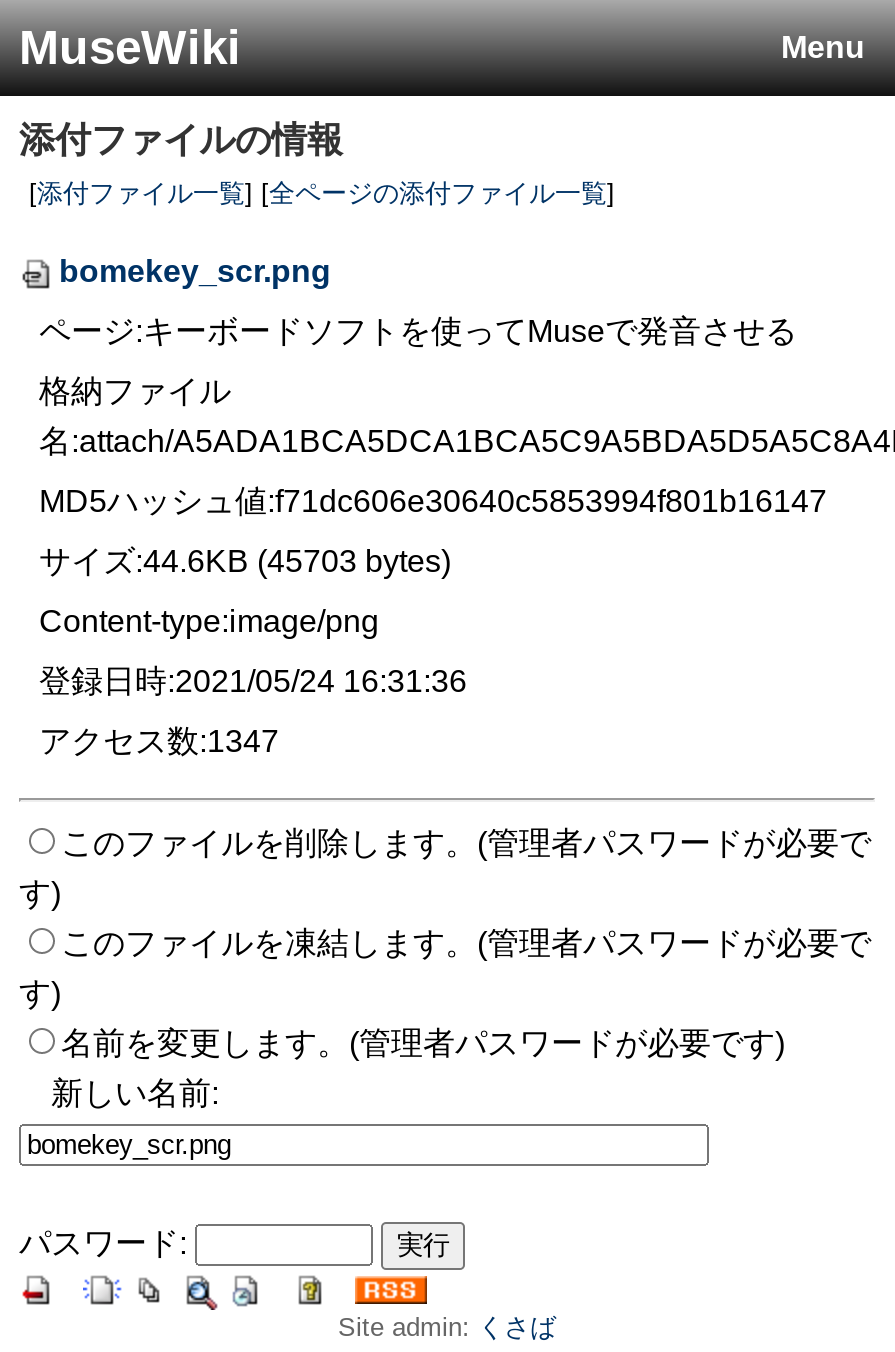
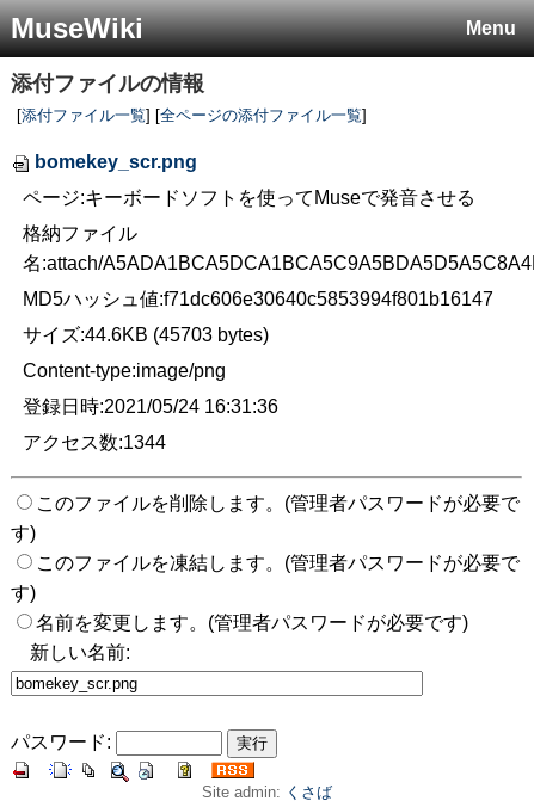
- アクセス数:1347
+ アクセス数:1344
